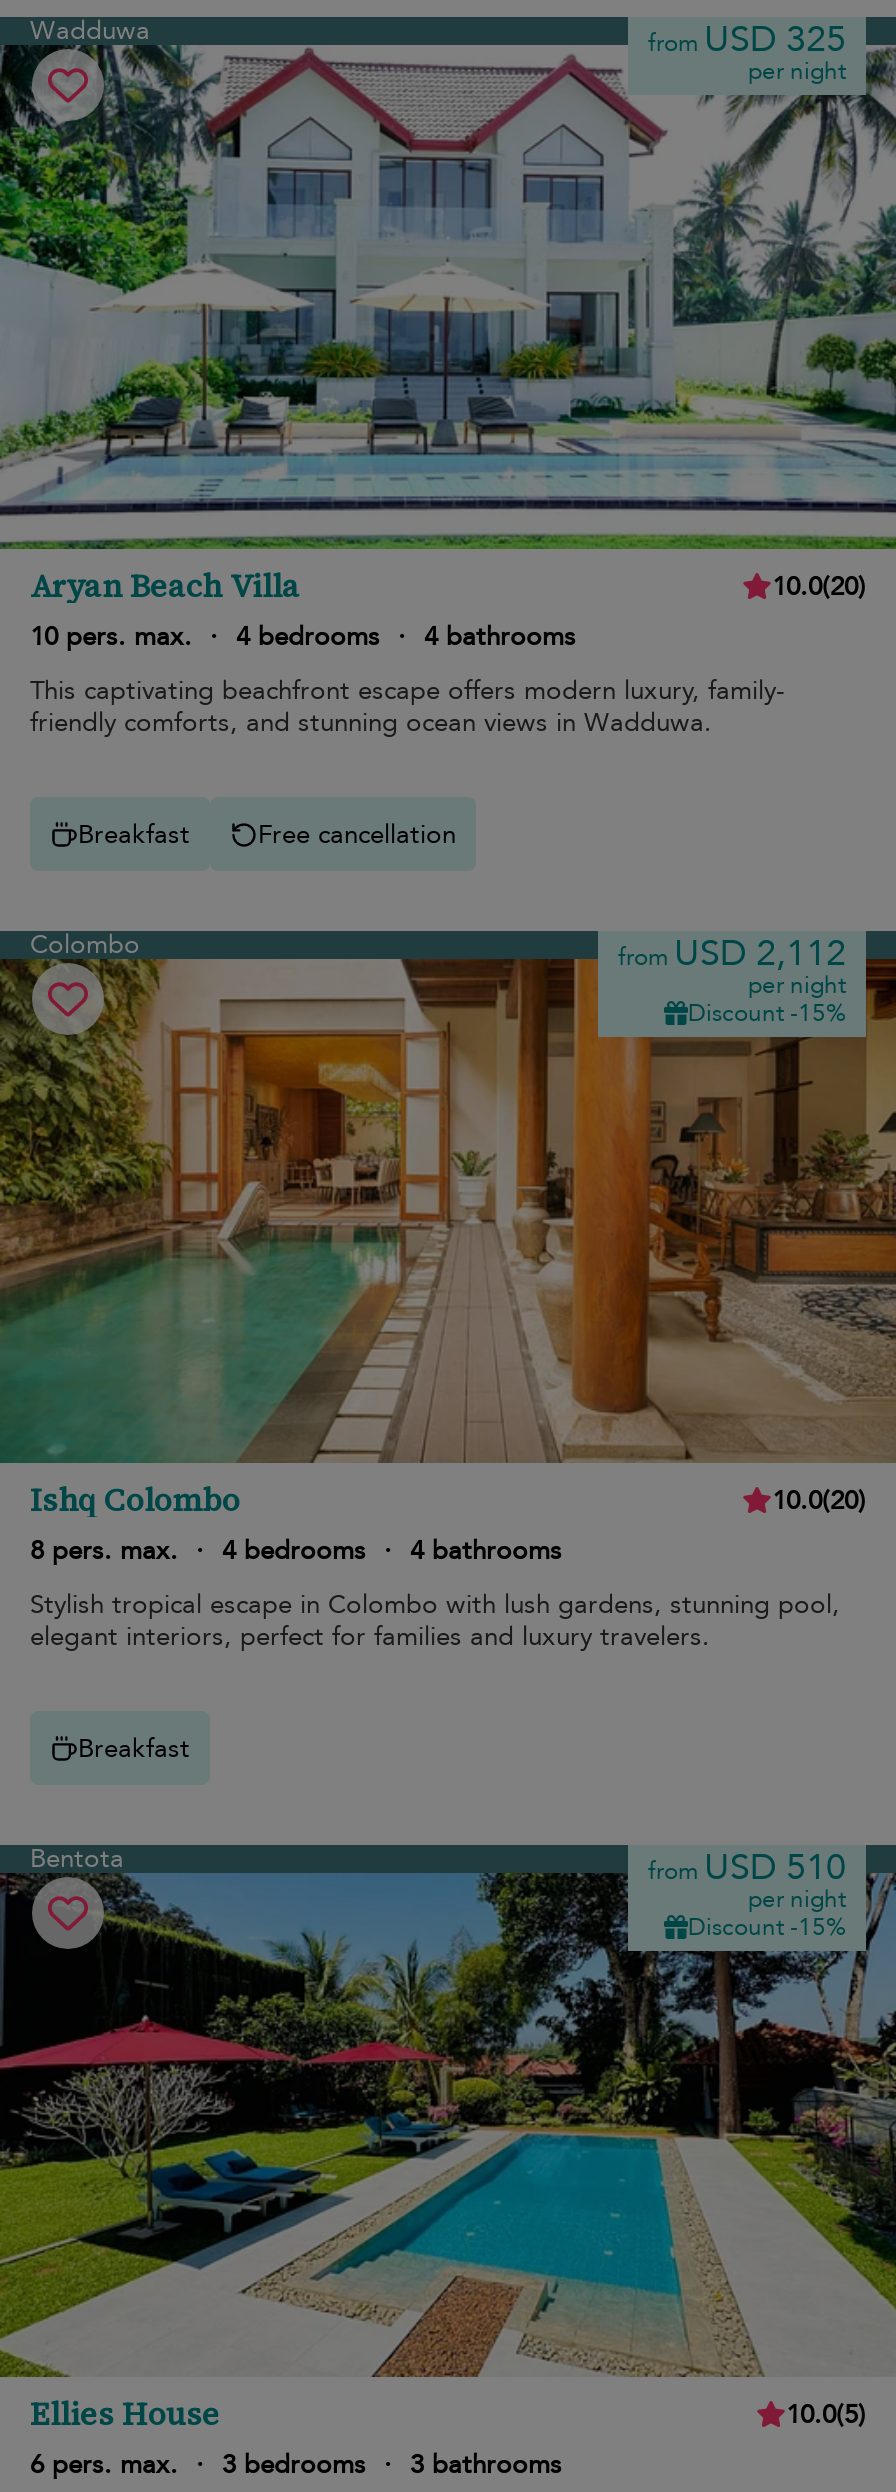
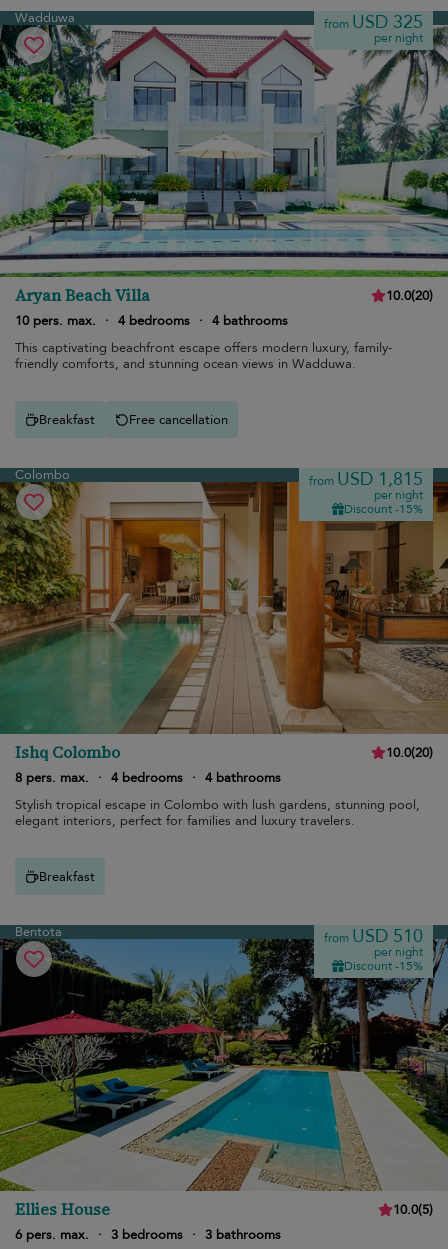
- from USD 2,112
+ from USD 1,815
